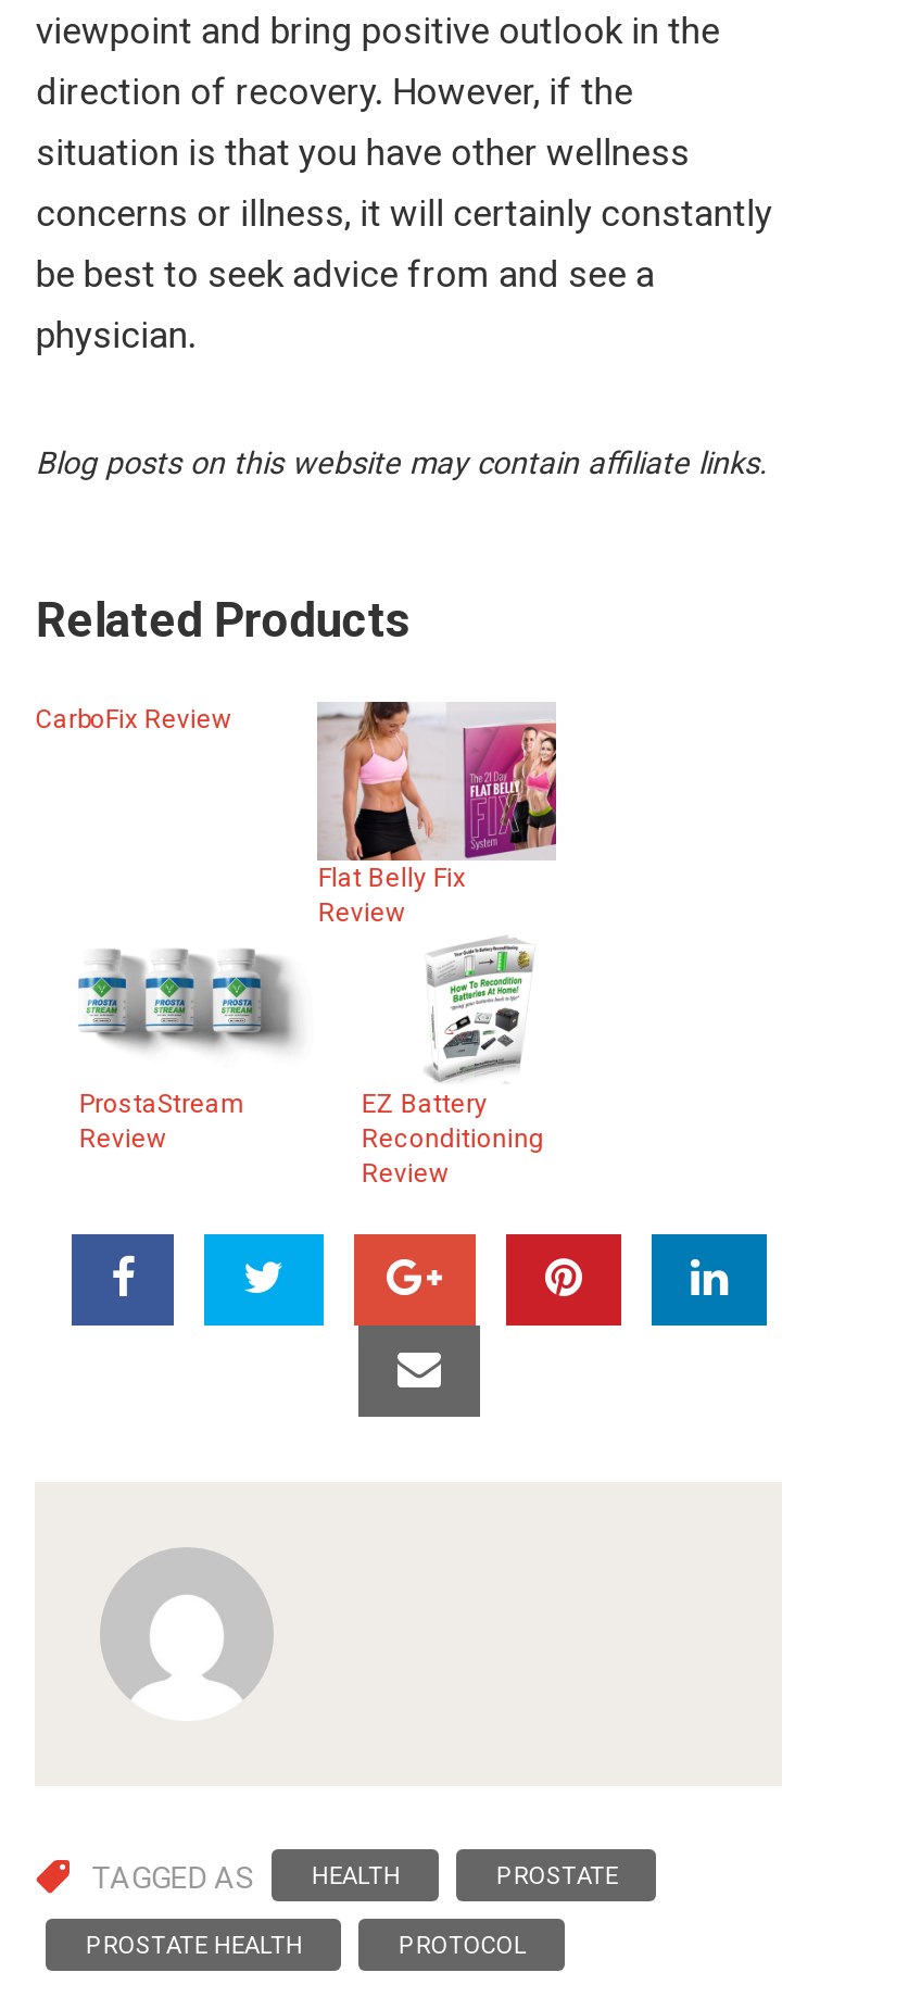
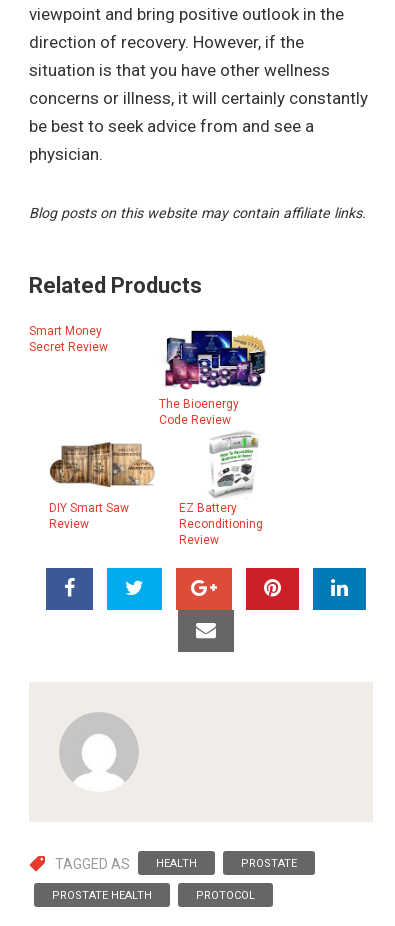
- CarboFix Review
+ Smart Money
+ Secret Review

- [image]
- Flat Belly Fix
- Review
+ [image]
+ The Bioenergy
+ Code Review

- [image]
- ProstaStream
+ [image]
+ DIY Smart Saw
